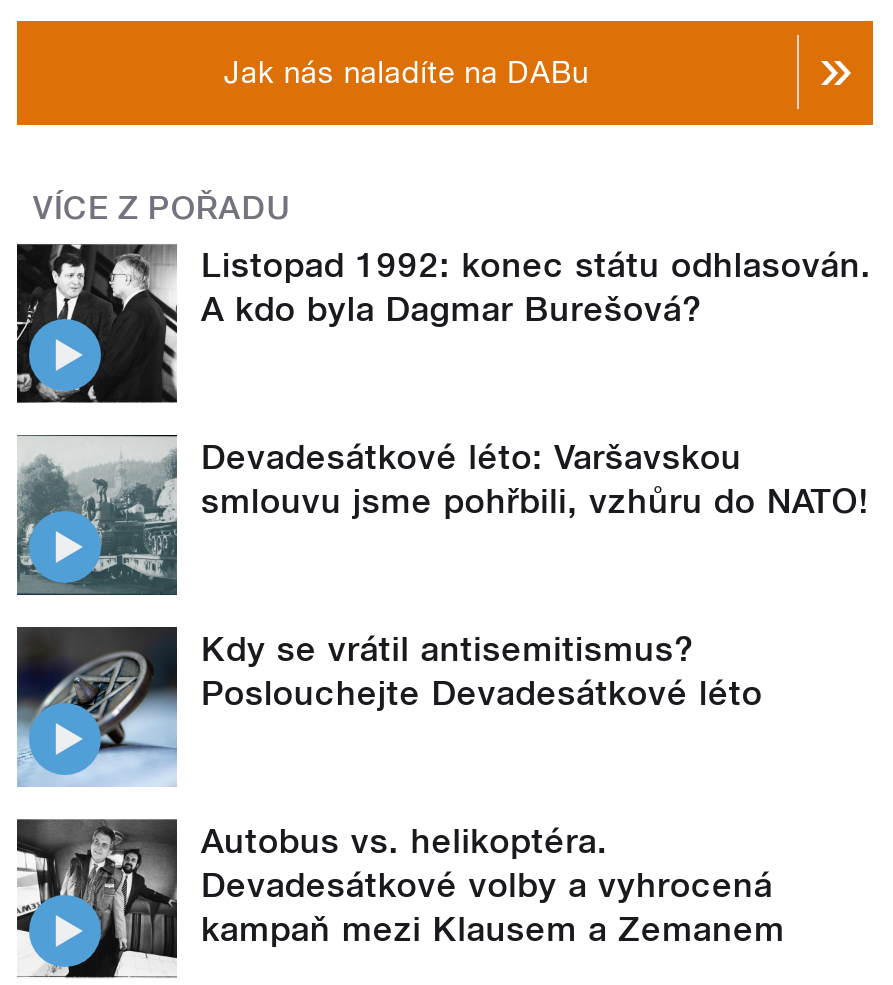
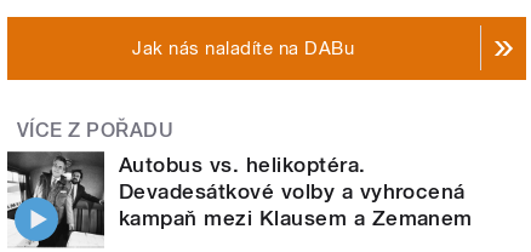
- [image]
- Listopad 1992: konec státu odhlasován.
- A kdo byla Dagmar Burešová?

- [image]
- Devadesátkové léto: Varšavskou
- smlouvu jsme pohřbili, vzhůru do NATO!

- [image]
- Kdy se vrátil antisemitismus?
- Poslouchejte Devadesátkové léto
